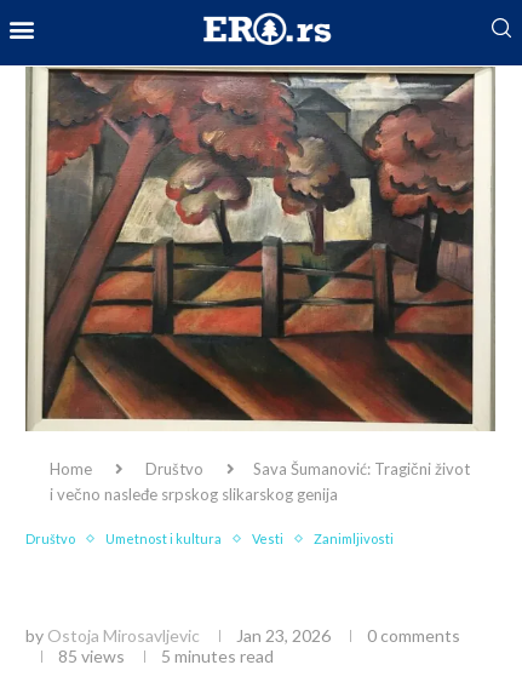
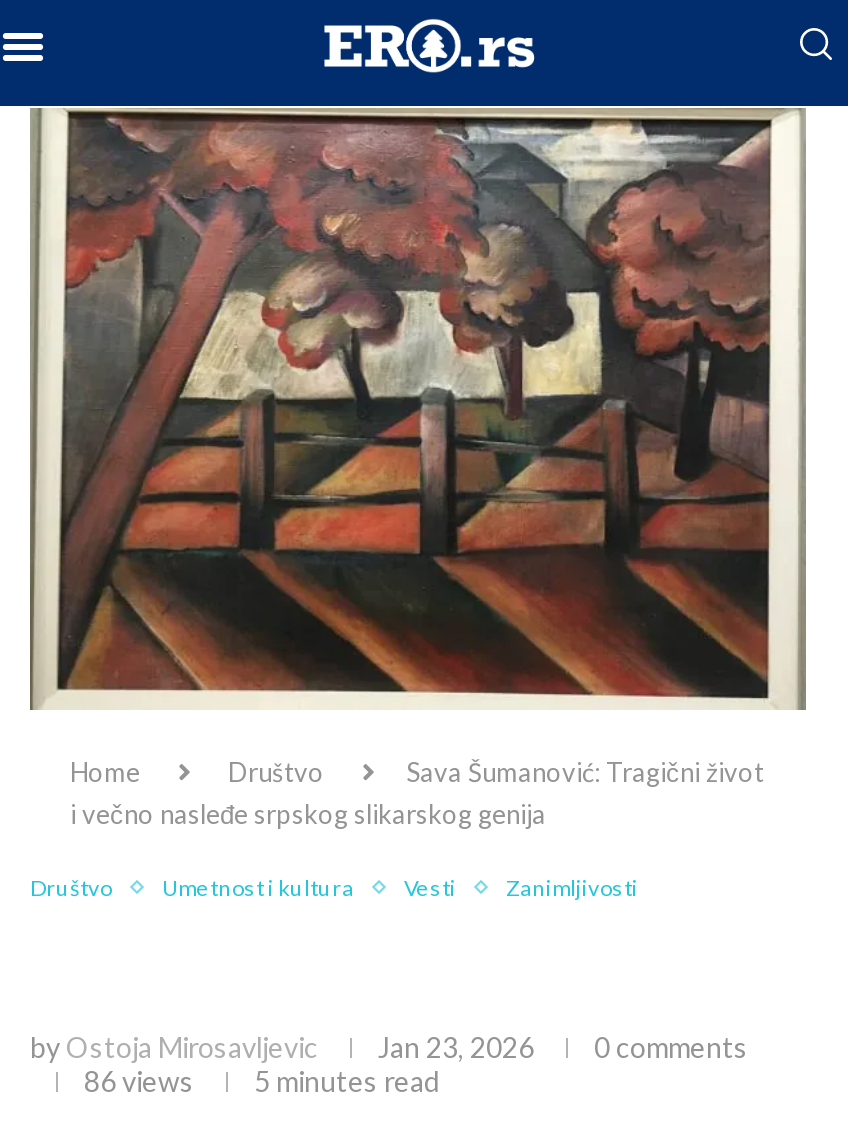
- 85 views 5 minutes read
+ 86 views 5 minutes read
